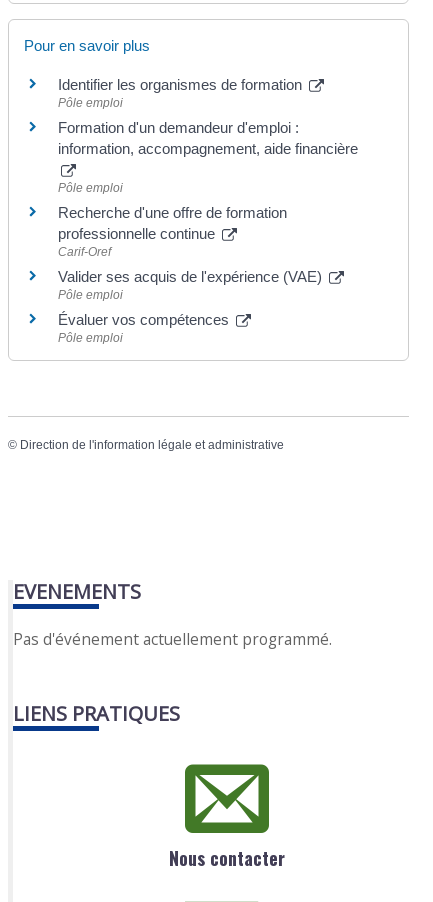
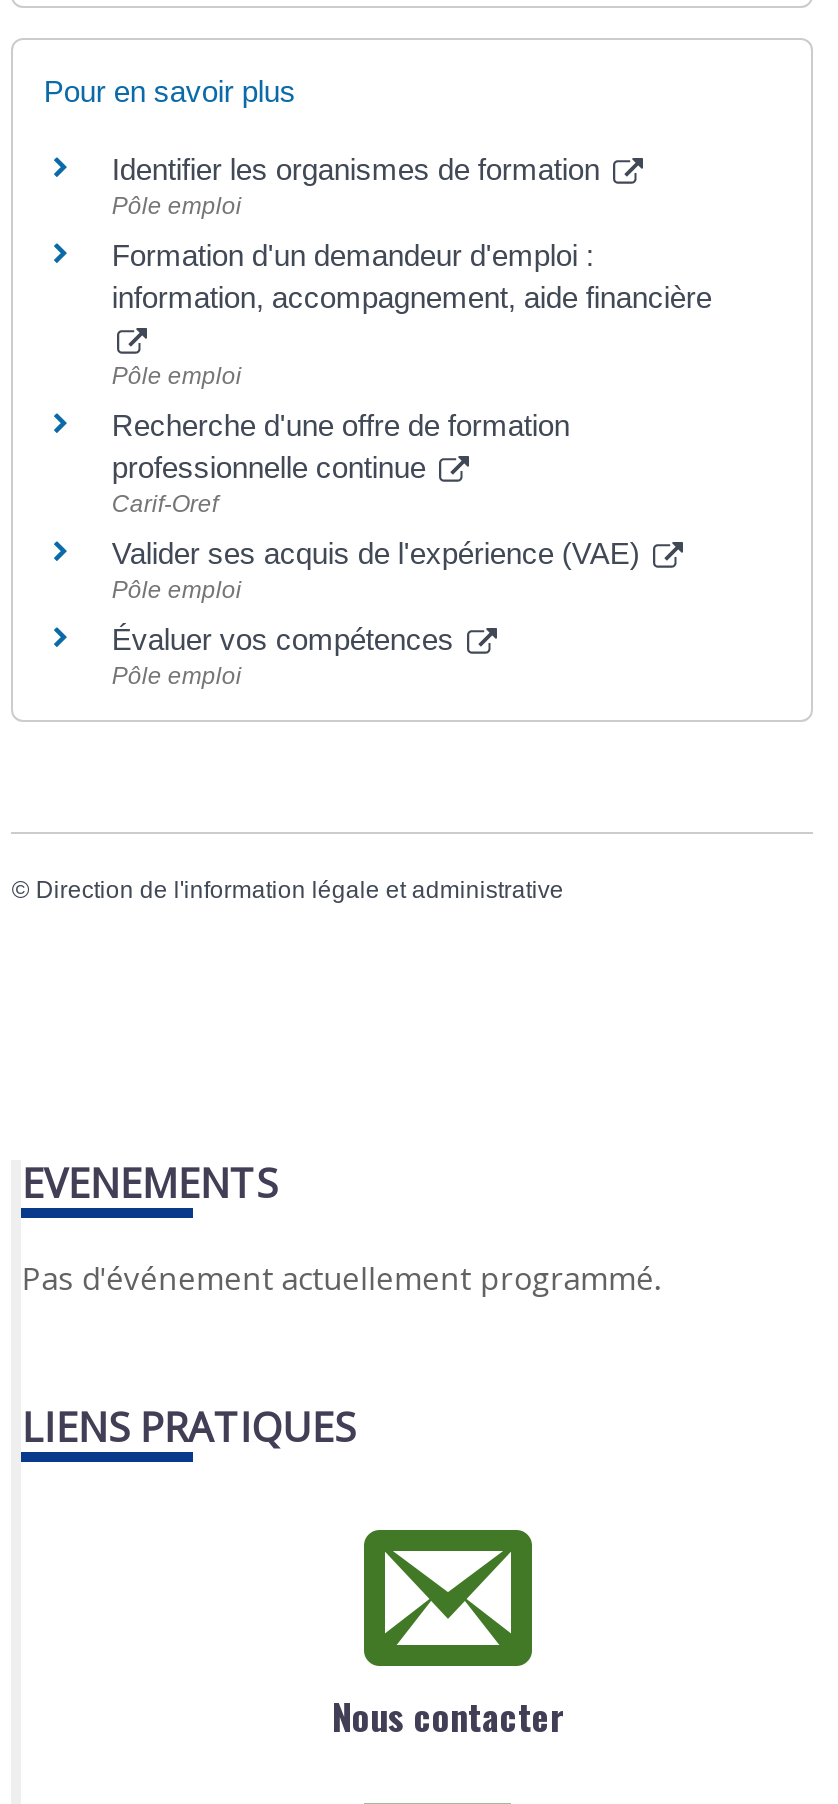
- [image]
+ [image]
